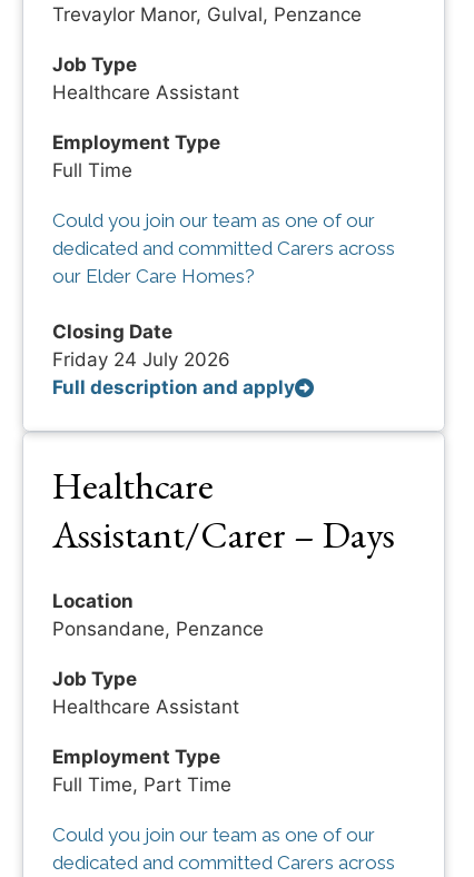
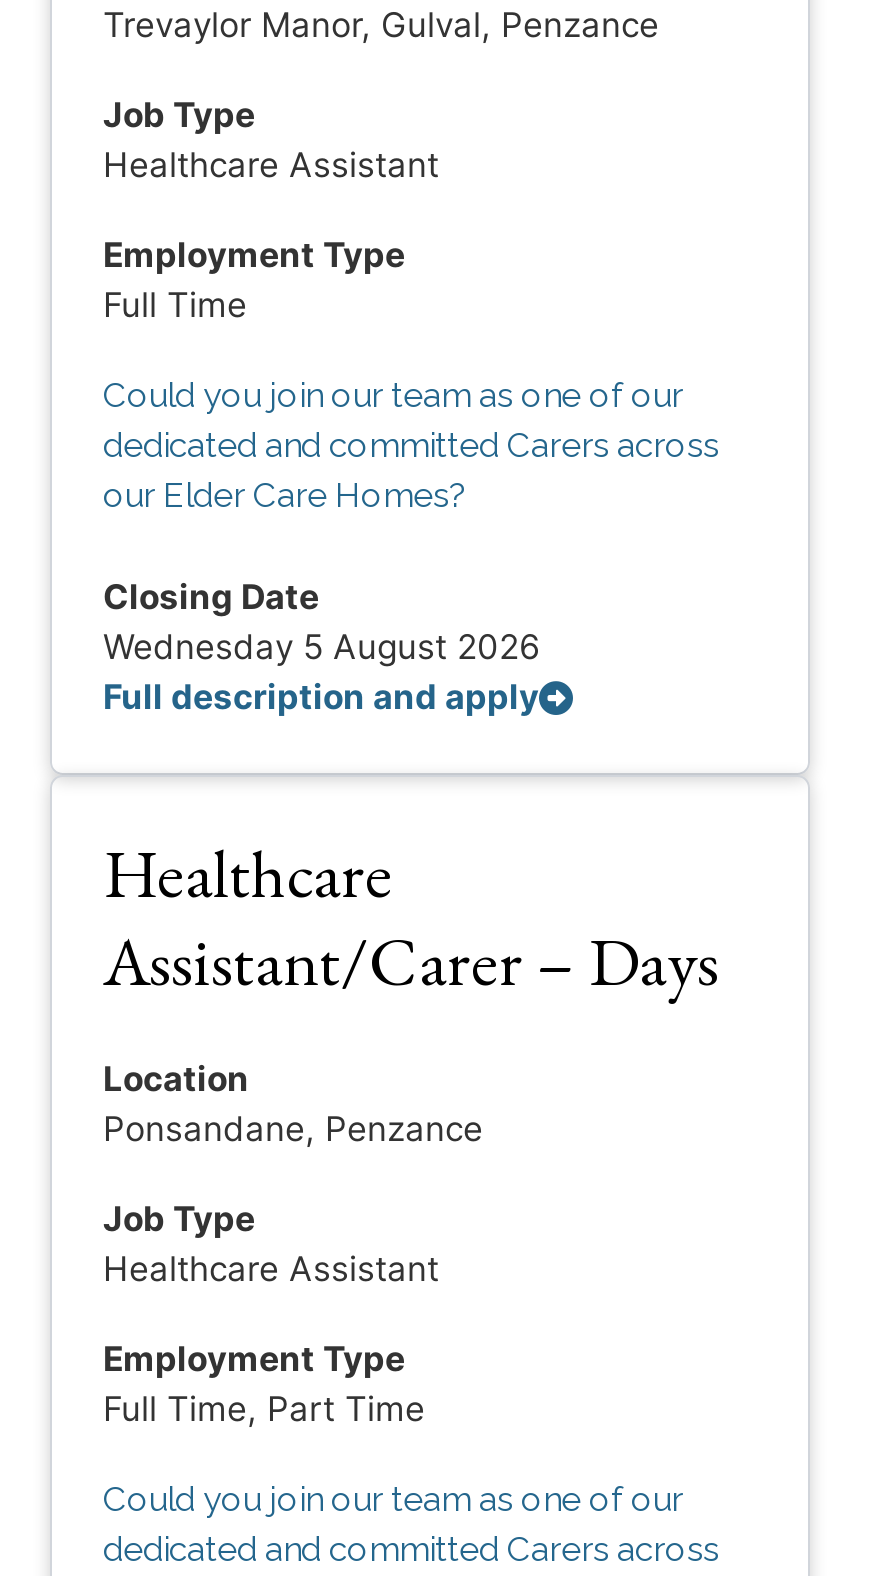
- Friday 24 July 2026
+ Wednesday 5 August 2026
